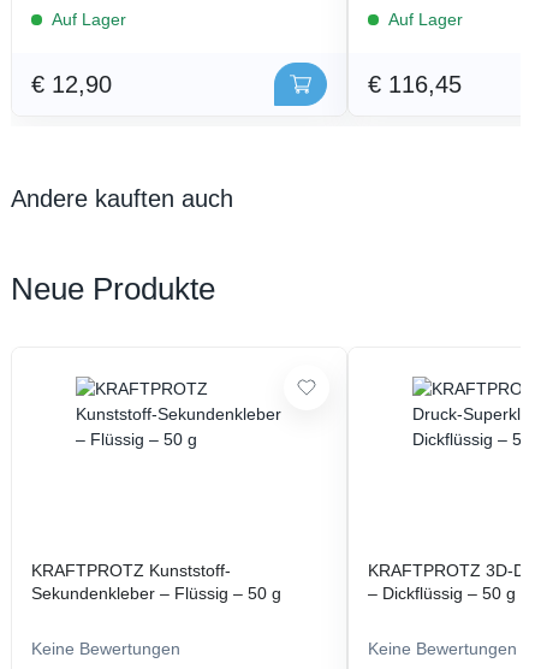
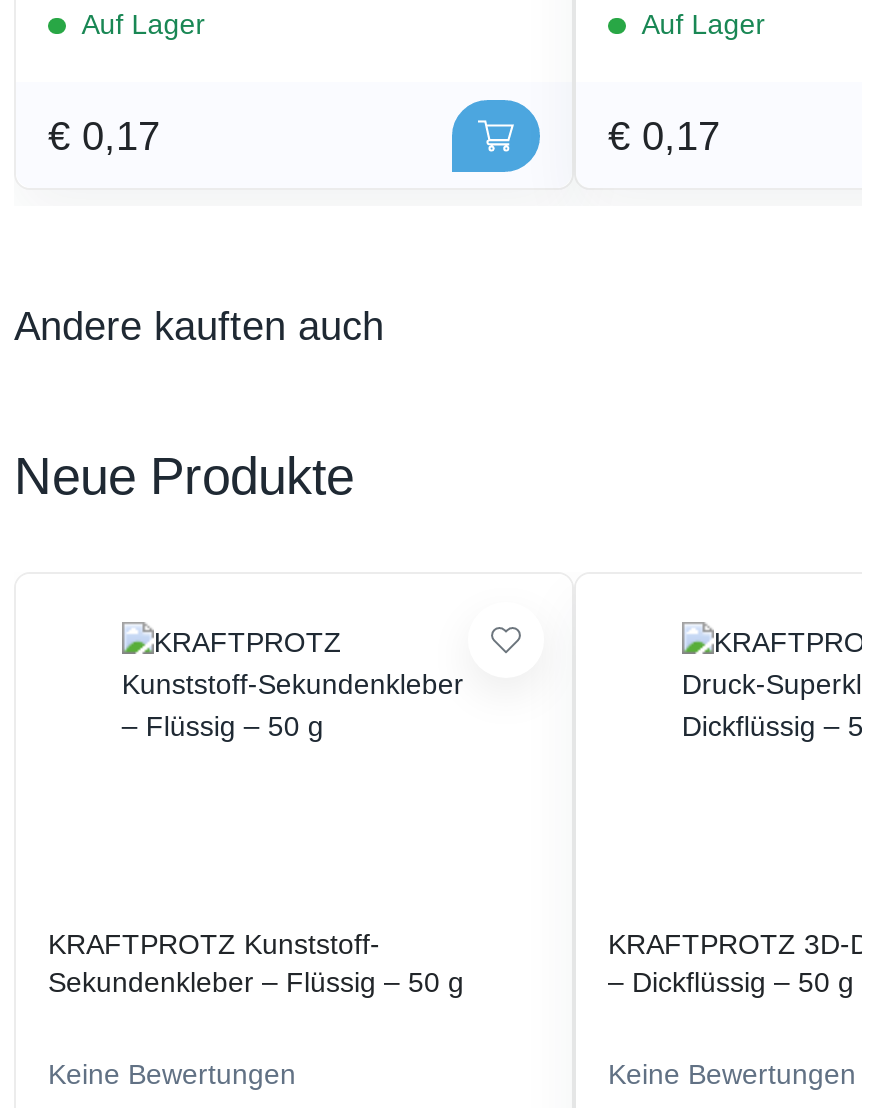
- € 12,90
+ € 0,17

- € 116,45
+ € 0,17
